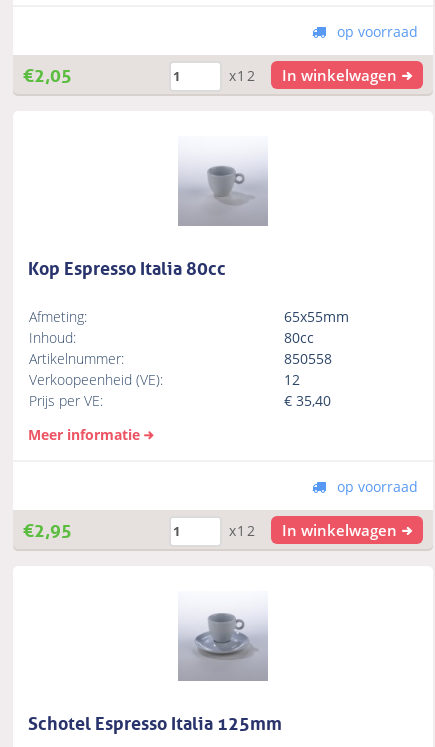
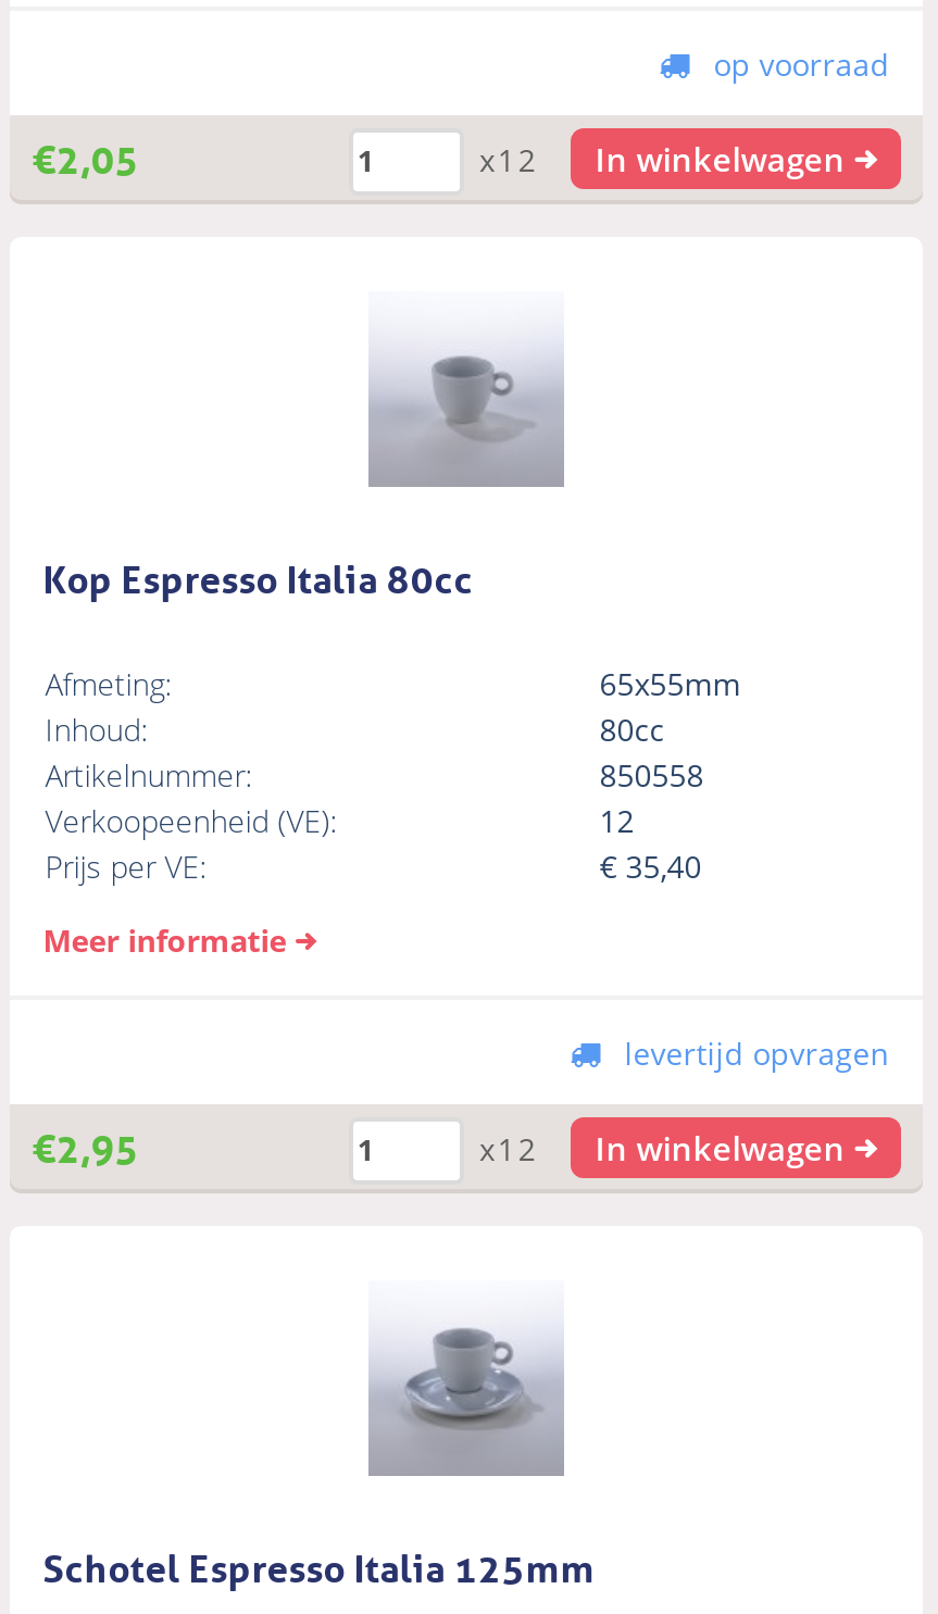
- op voorraad
+ levertijd opvragen
